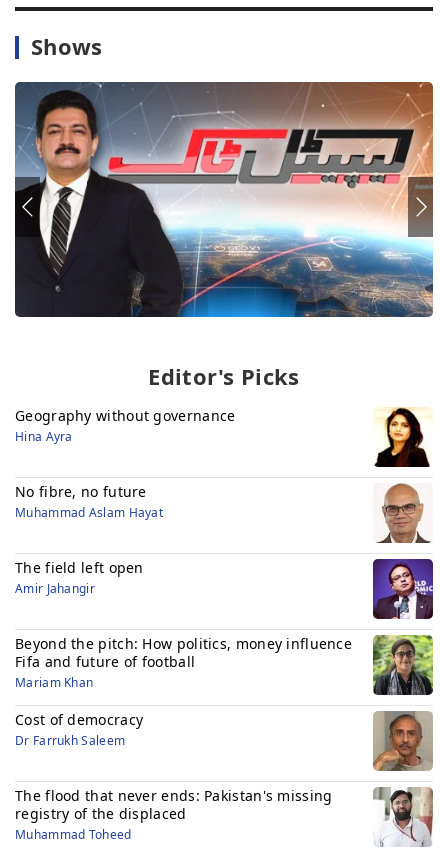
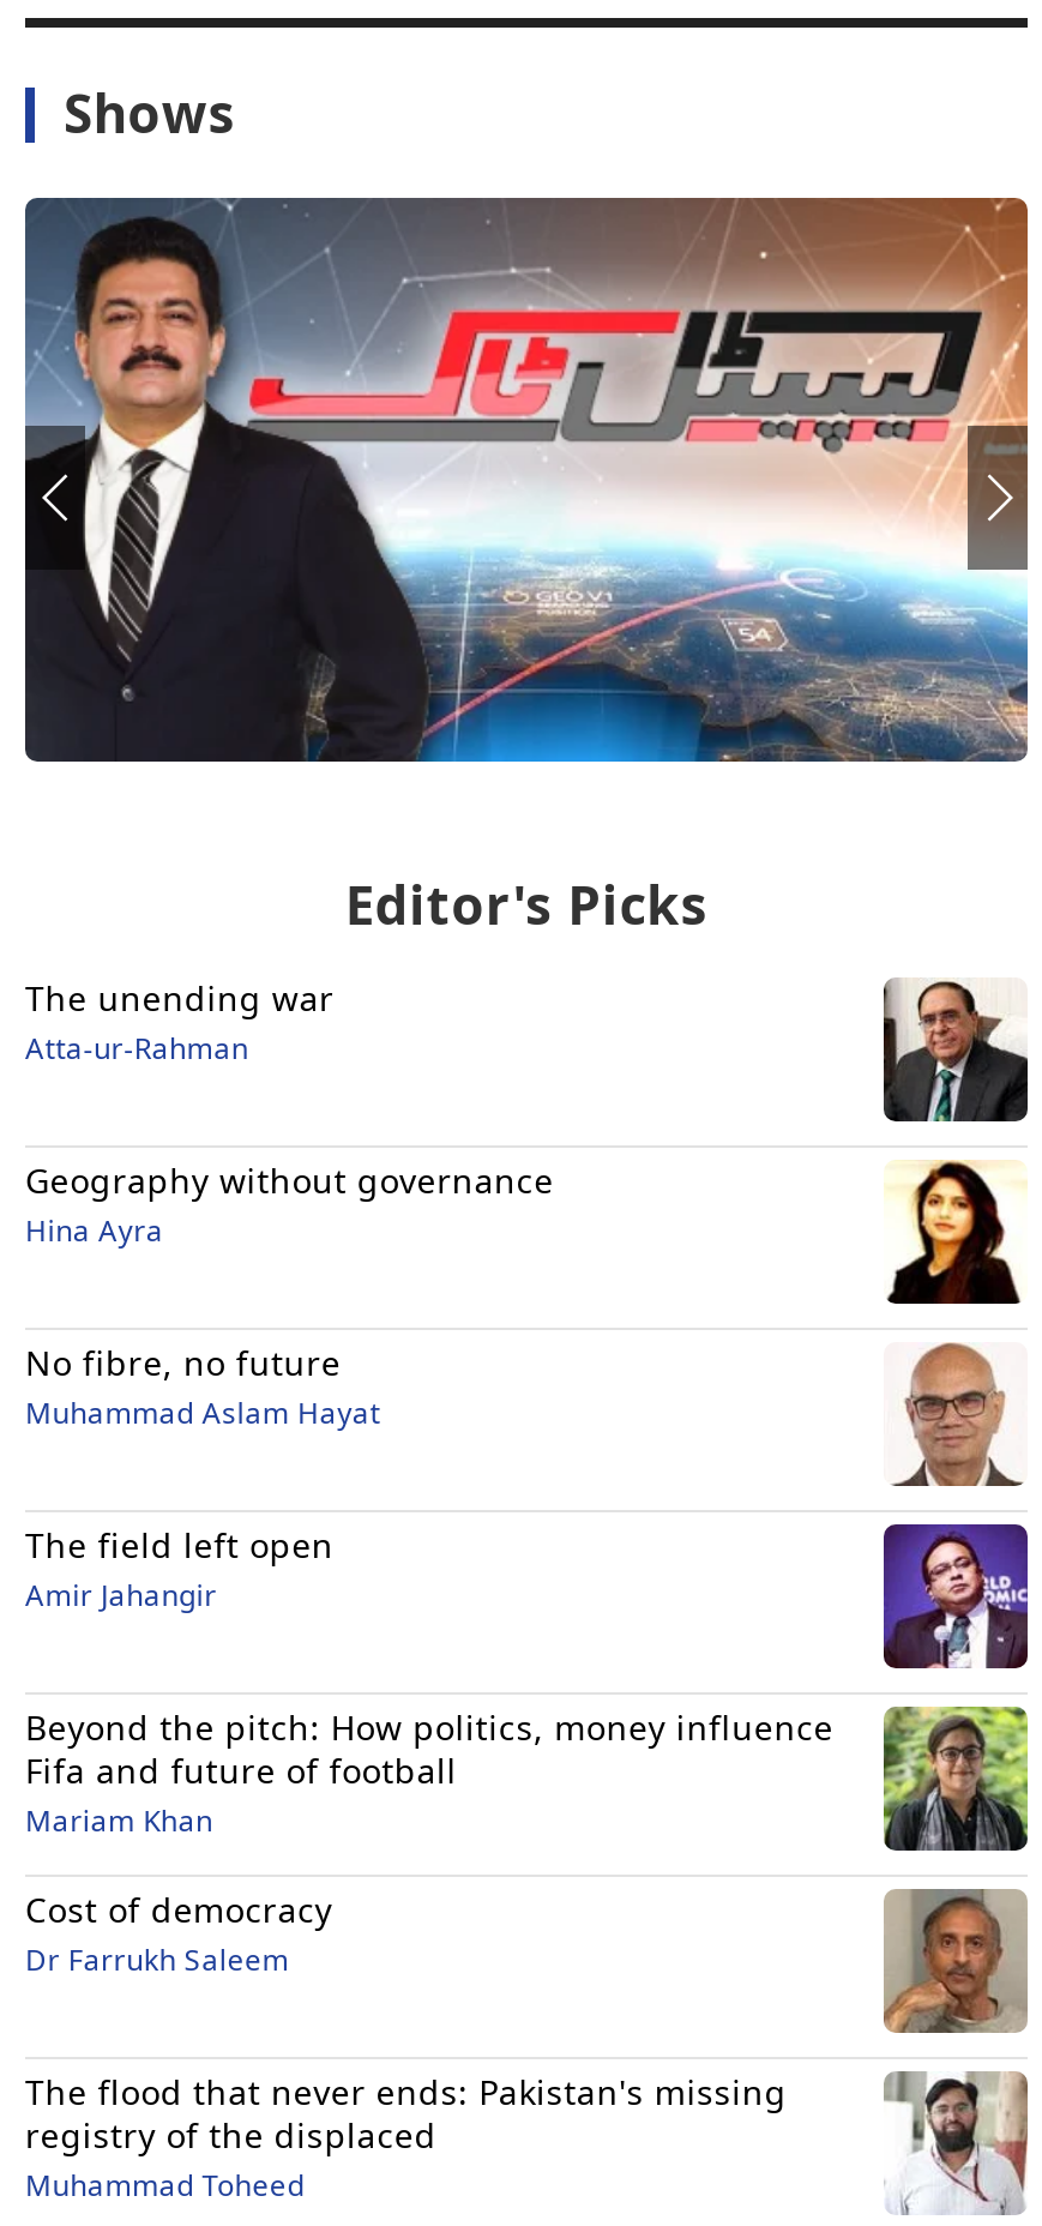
+ The unending war
+ Atta-ur-Rahman

+ [image]
